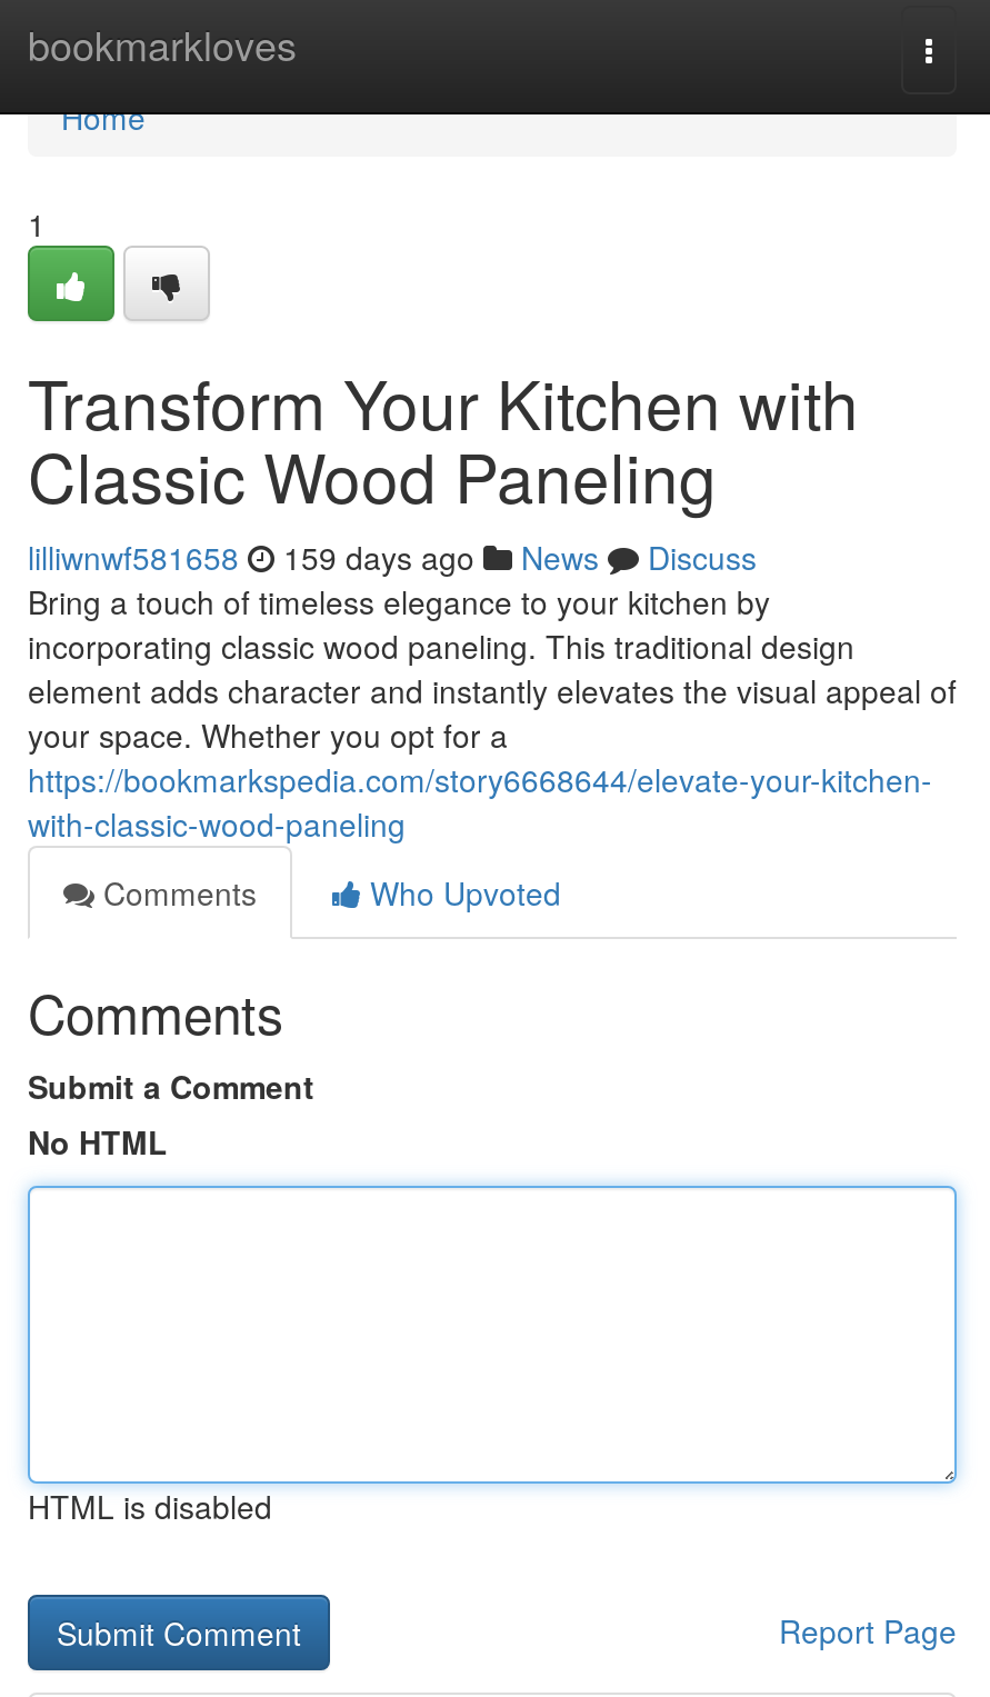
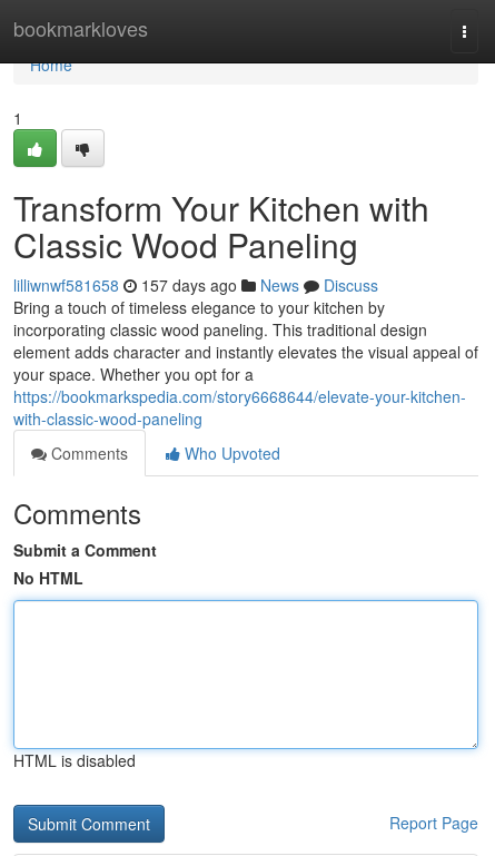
- lilliwnwf581658 159 days ago News Discuss
+ lilliwnwf581658 157 days ago News Discuss
